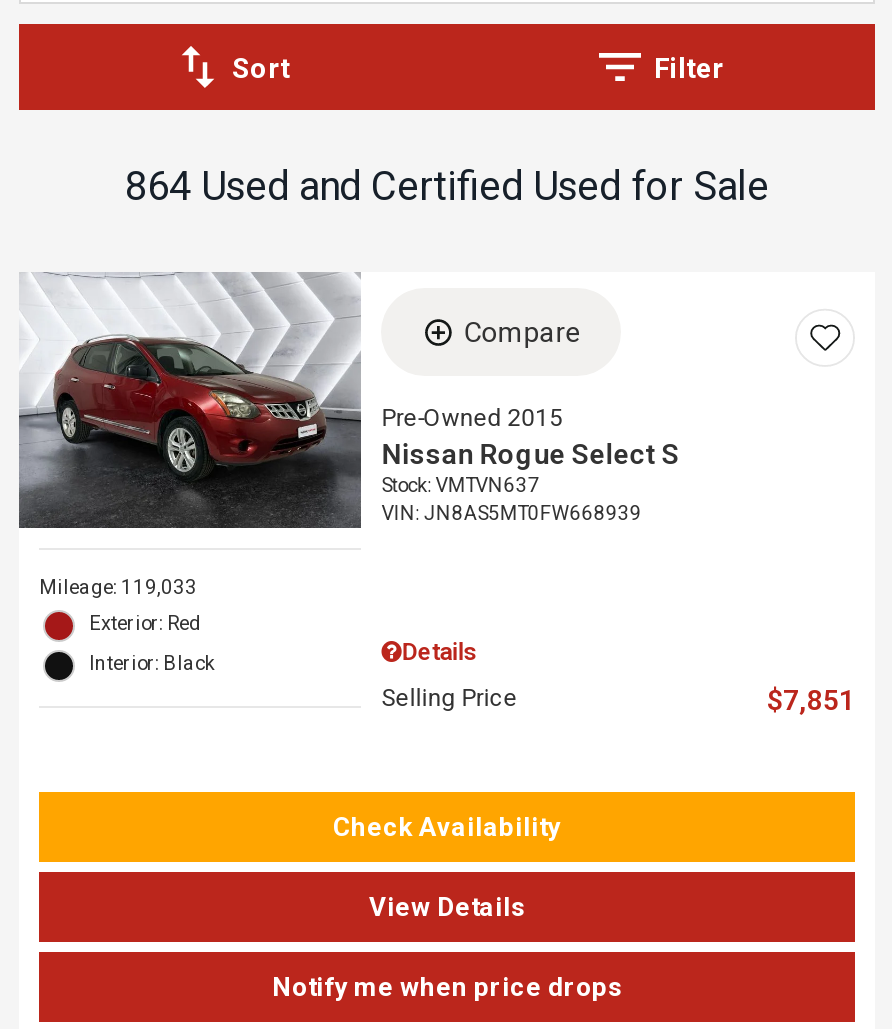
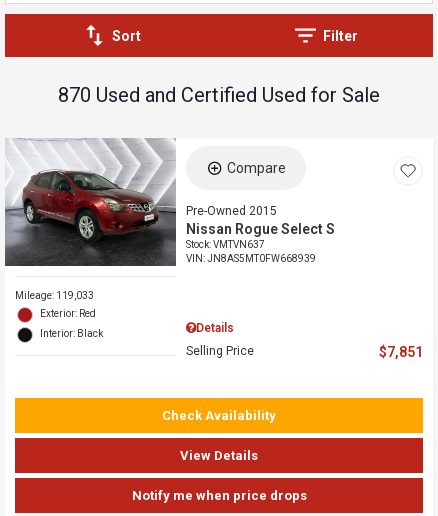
- 864 Used and Certified Used for Sale
+ 870 Used and Certified Used for Sale
